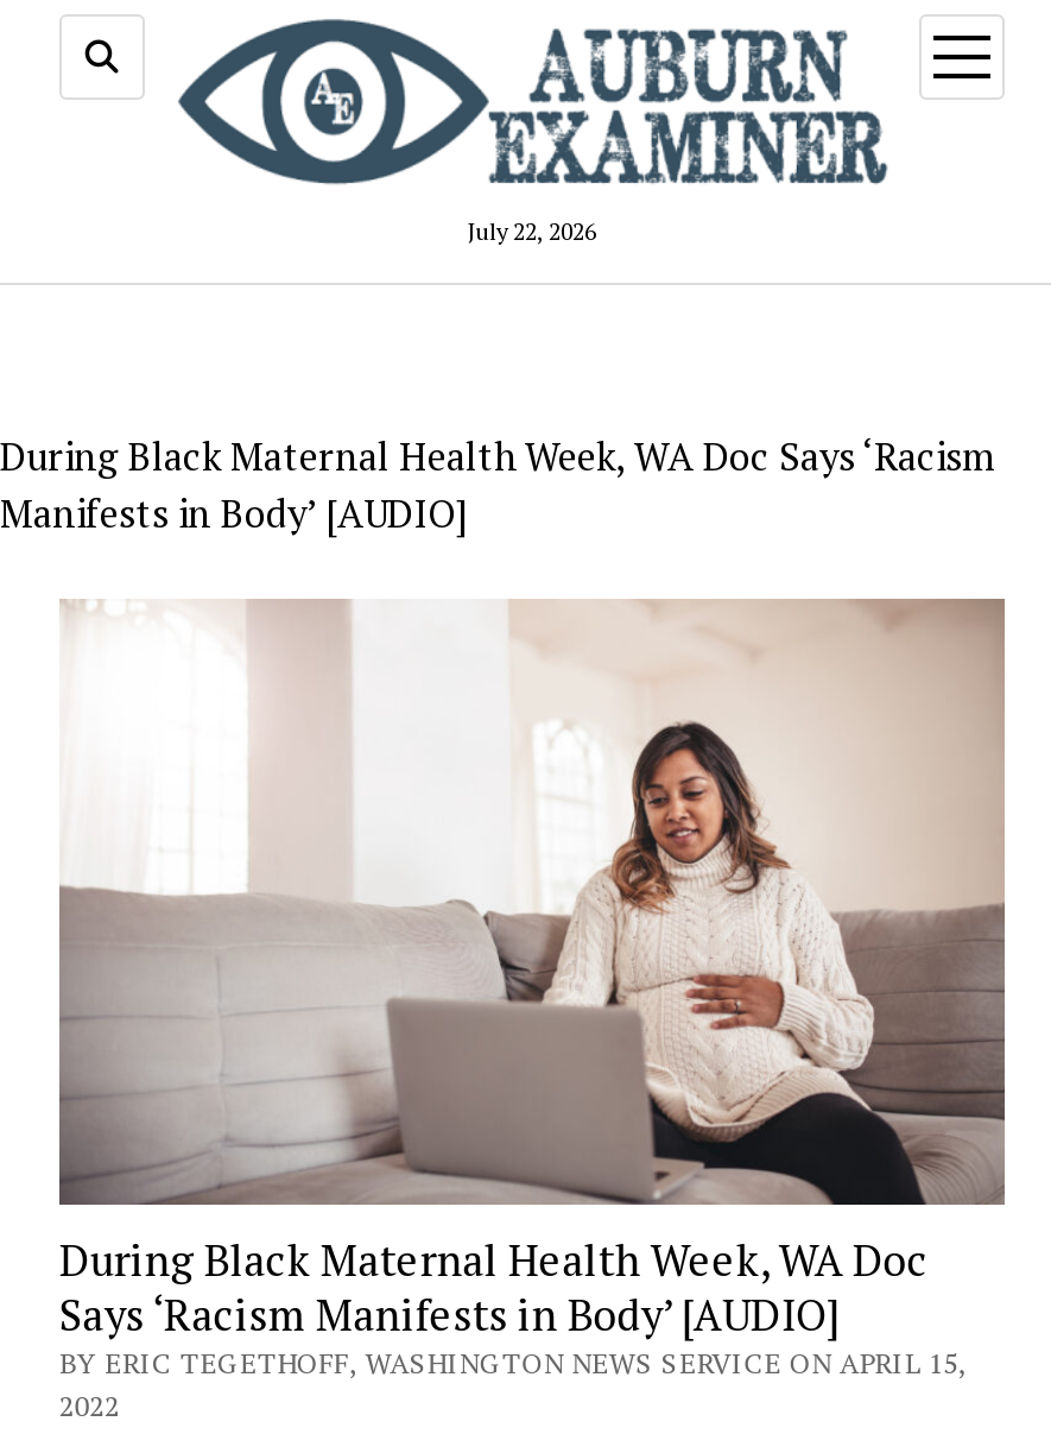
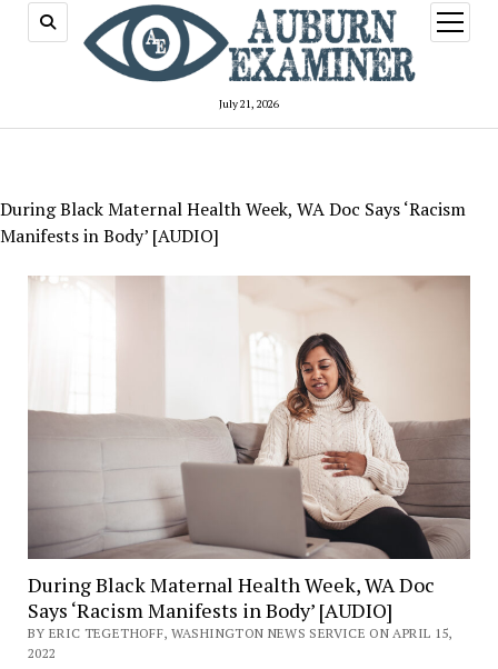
- July 22, 2026
+ July 21, 2026
